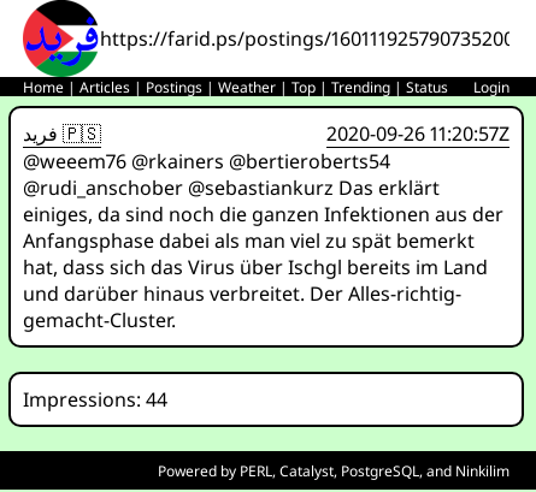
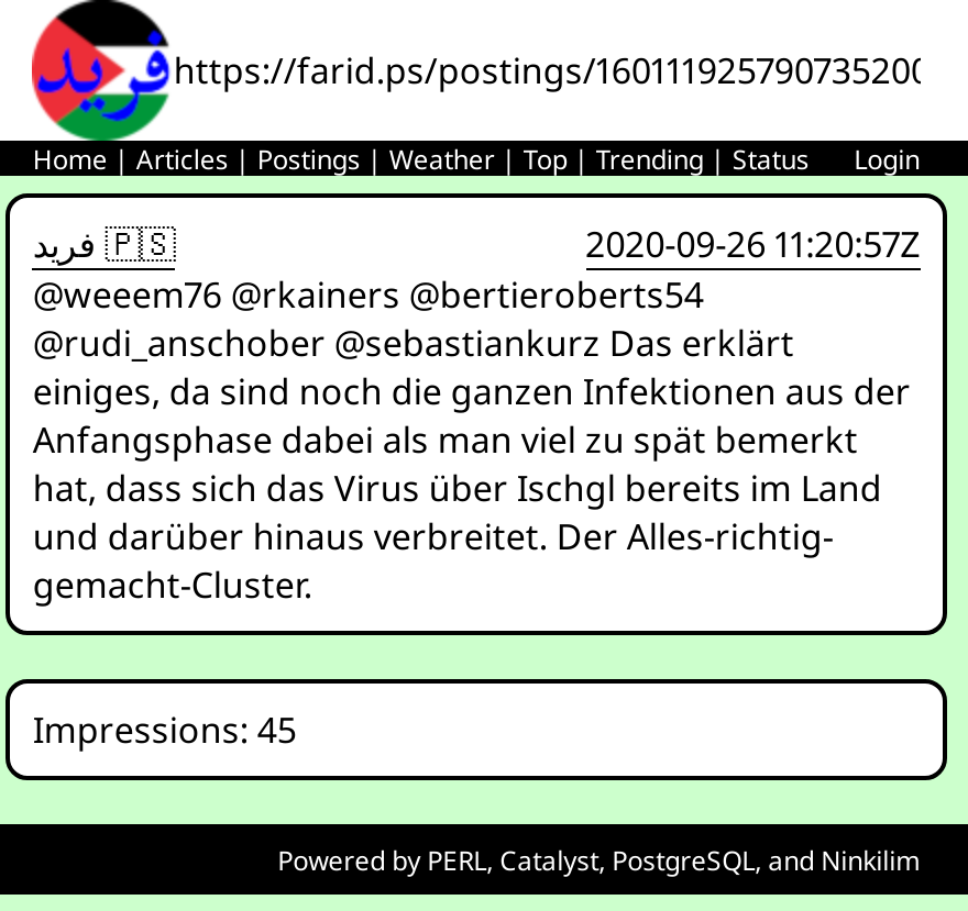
- Impressions: 44
+ Impressions: 45
